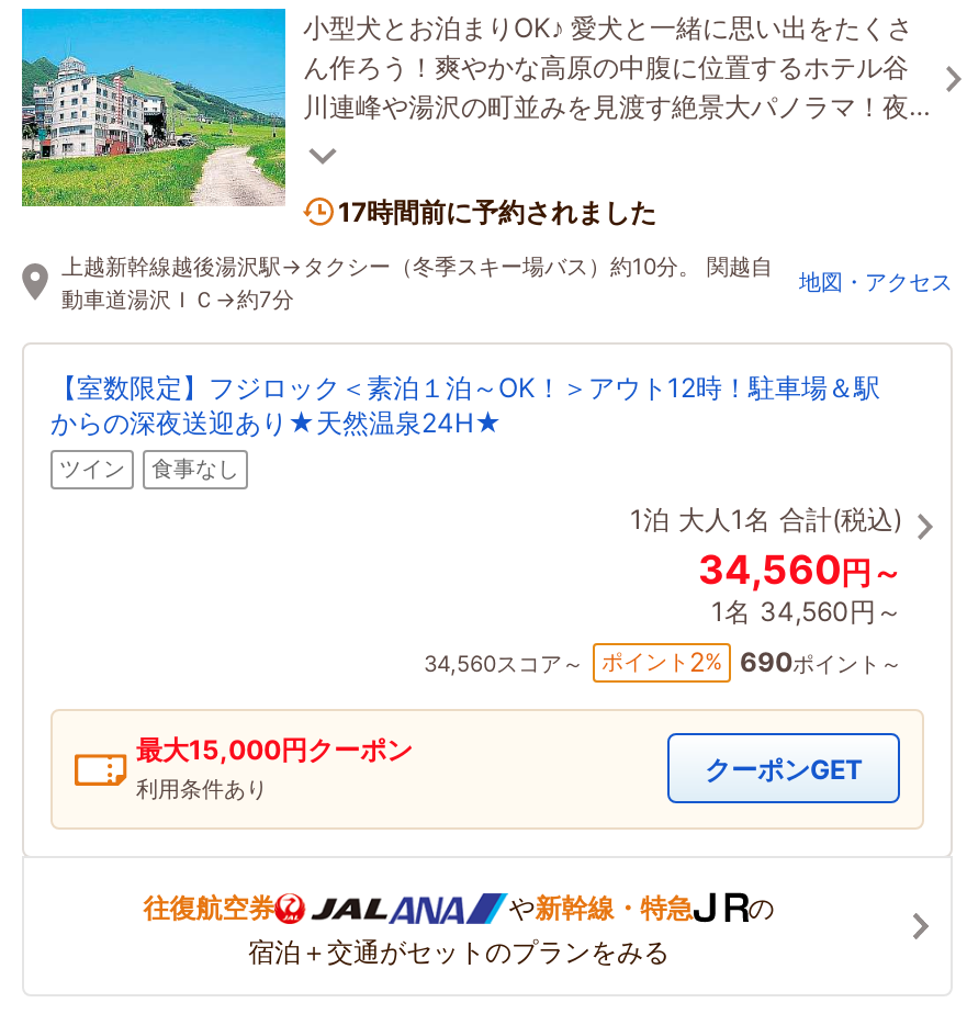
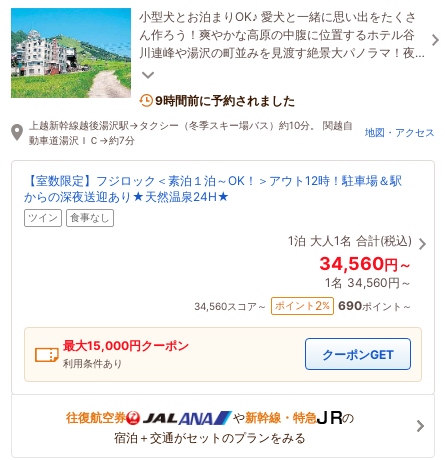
- 17時間前に予約されました
+ 9時間前に予約されました
